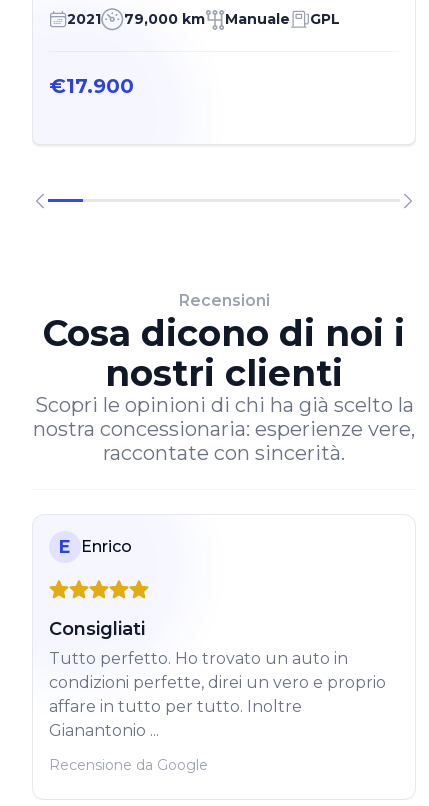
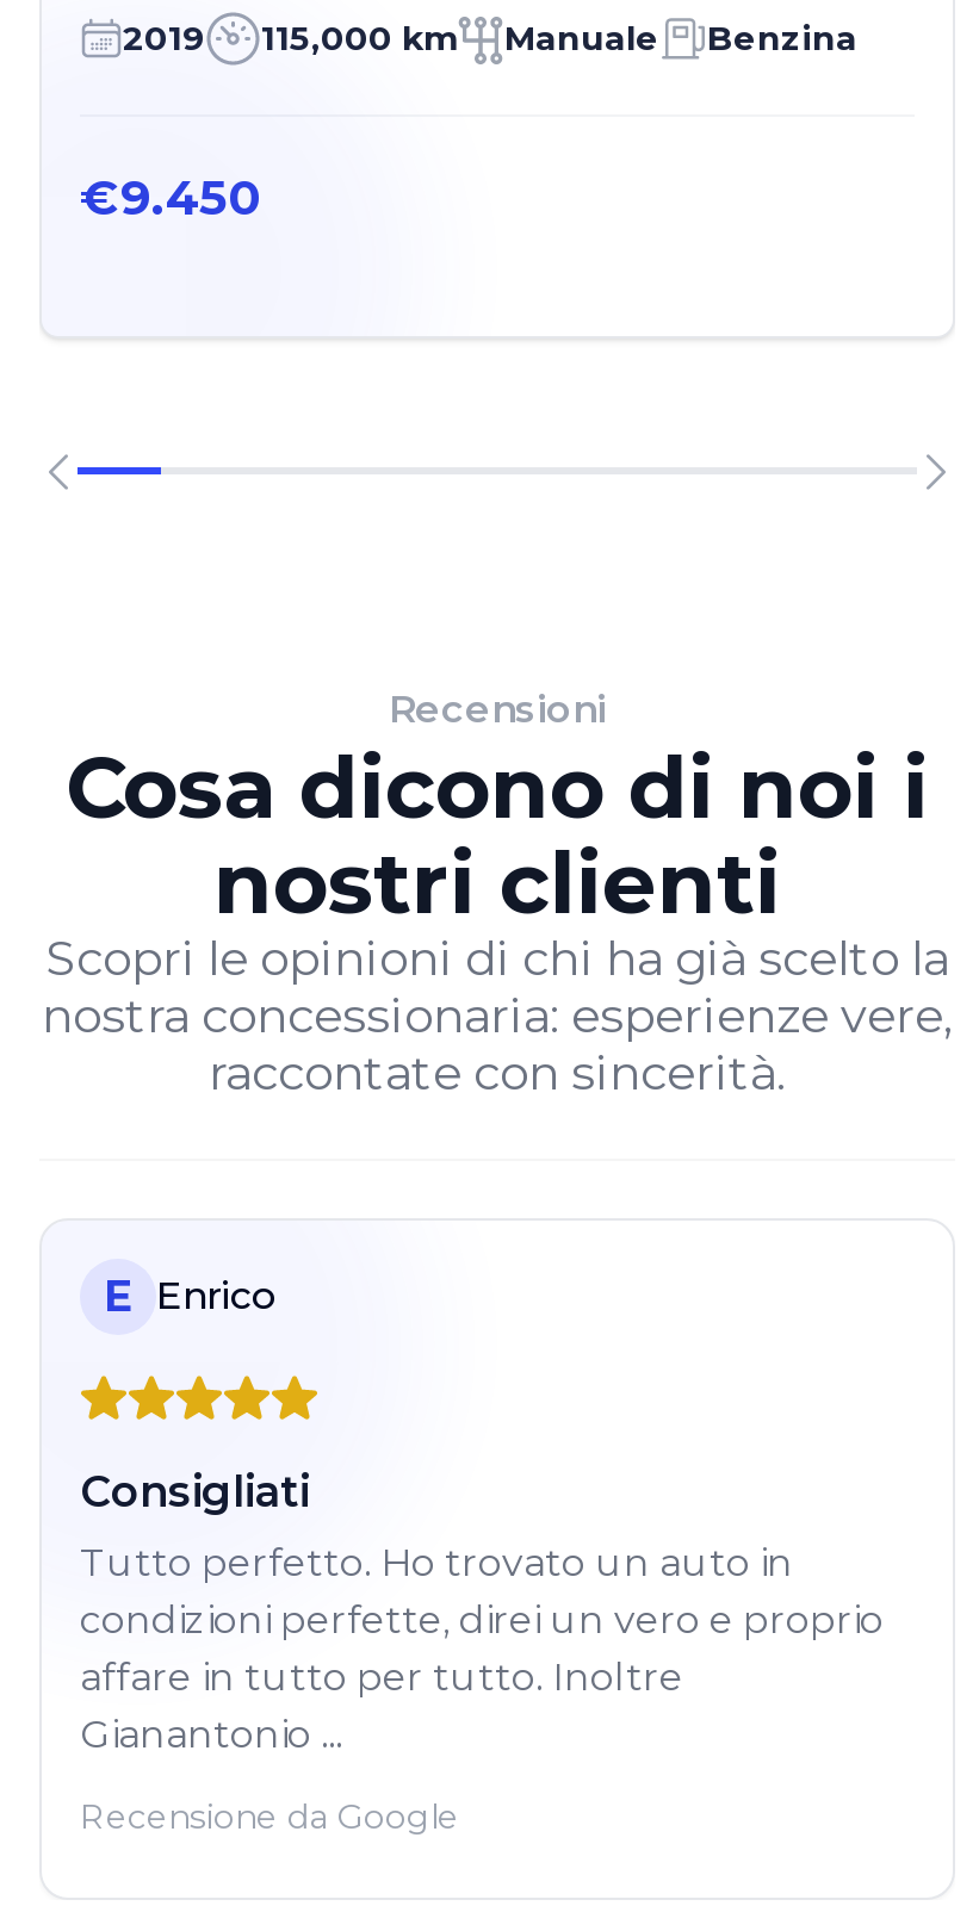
- 2021
- 79,000 km
+ 2019
+ 115,000 km

- GPL
+ Benzina

- €17.900
+ €9.450
